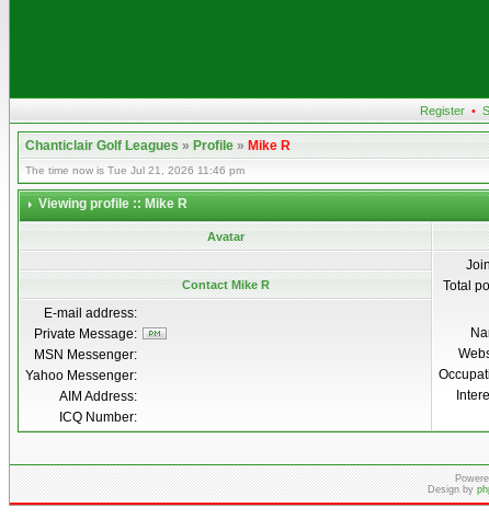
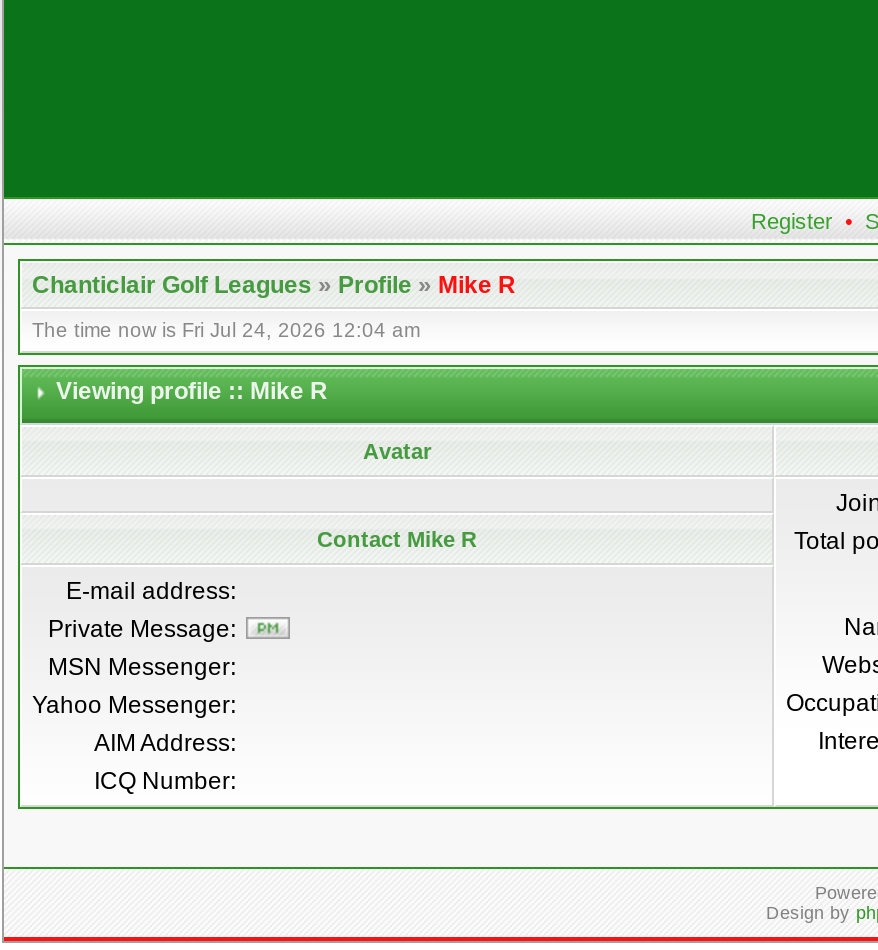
- The time now is Tue Jul 21, 2026 11:46 pm
+ The time now is Fri Jul 24, 2026 12:04 am
